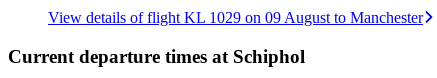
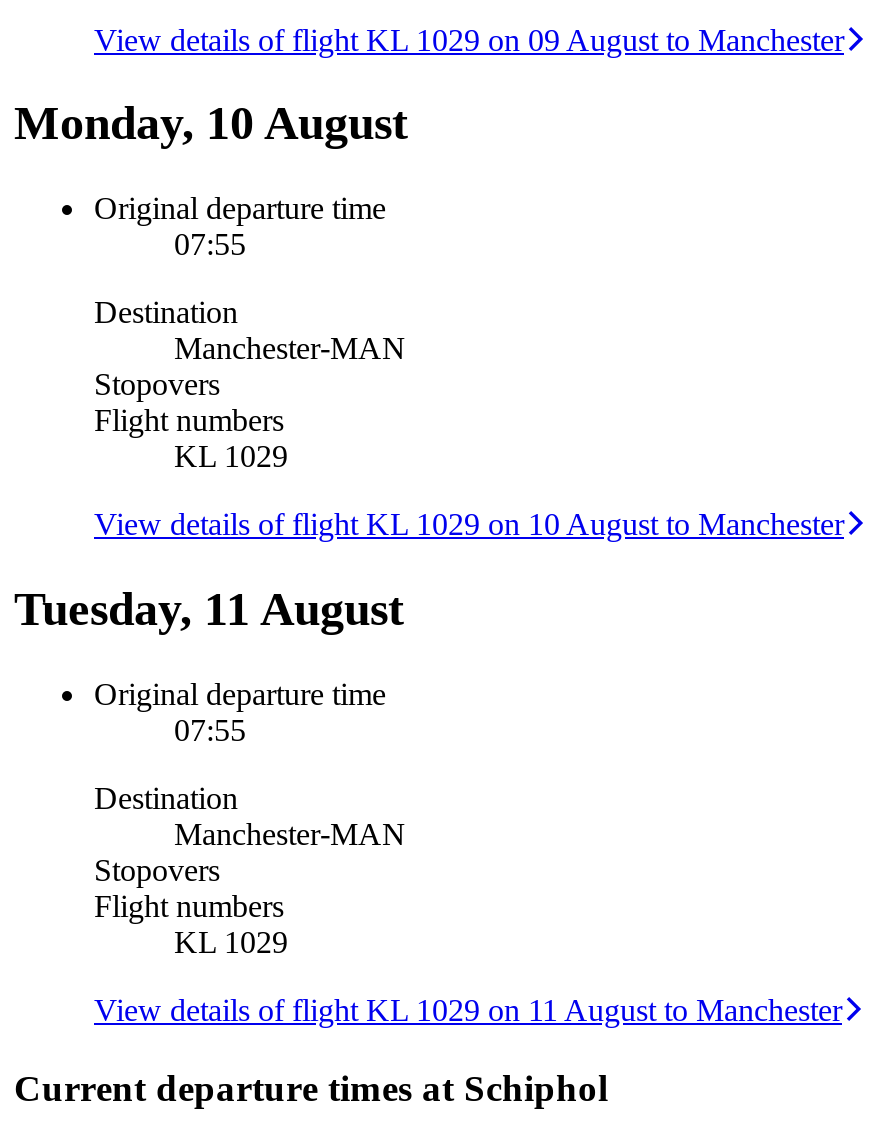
+ Monday, 10 August
+ Original departure time
+ 07:55
+ Destination
+ Manchester-MAN
+ Stopovers
+ Flight numbers
+ KL 1029
+ View details of flight KL 1029 on 10 August to Manchester
+ Tuesday, 11 August
+ Original departure time
+ 07:55
+ Destination
+ Manchester-MAN
+ Stopovers
+ Flight numbers
+ KL 1029
+ View details of flight KL 1029 on 11 August to Manchester
